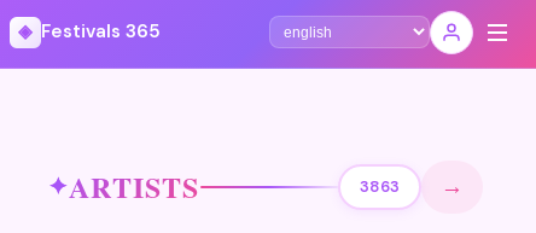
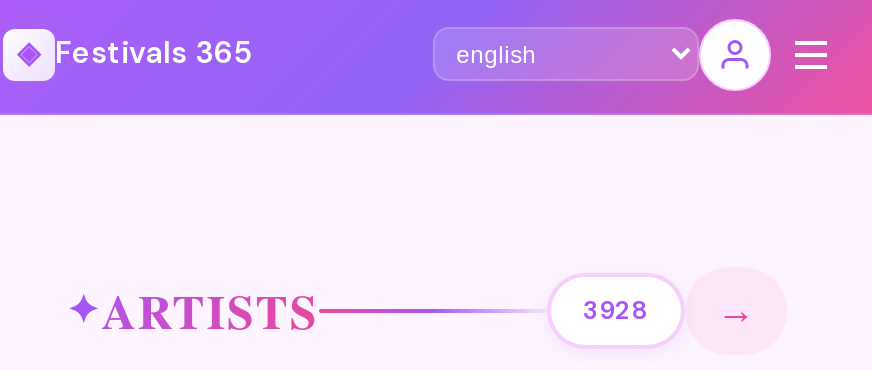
- 3863
+ 3928
